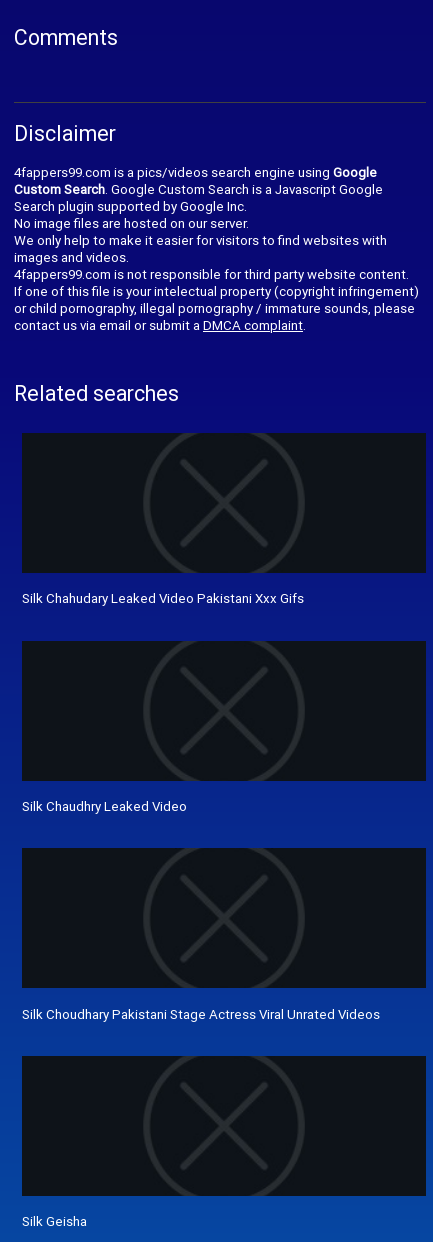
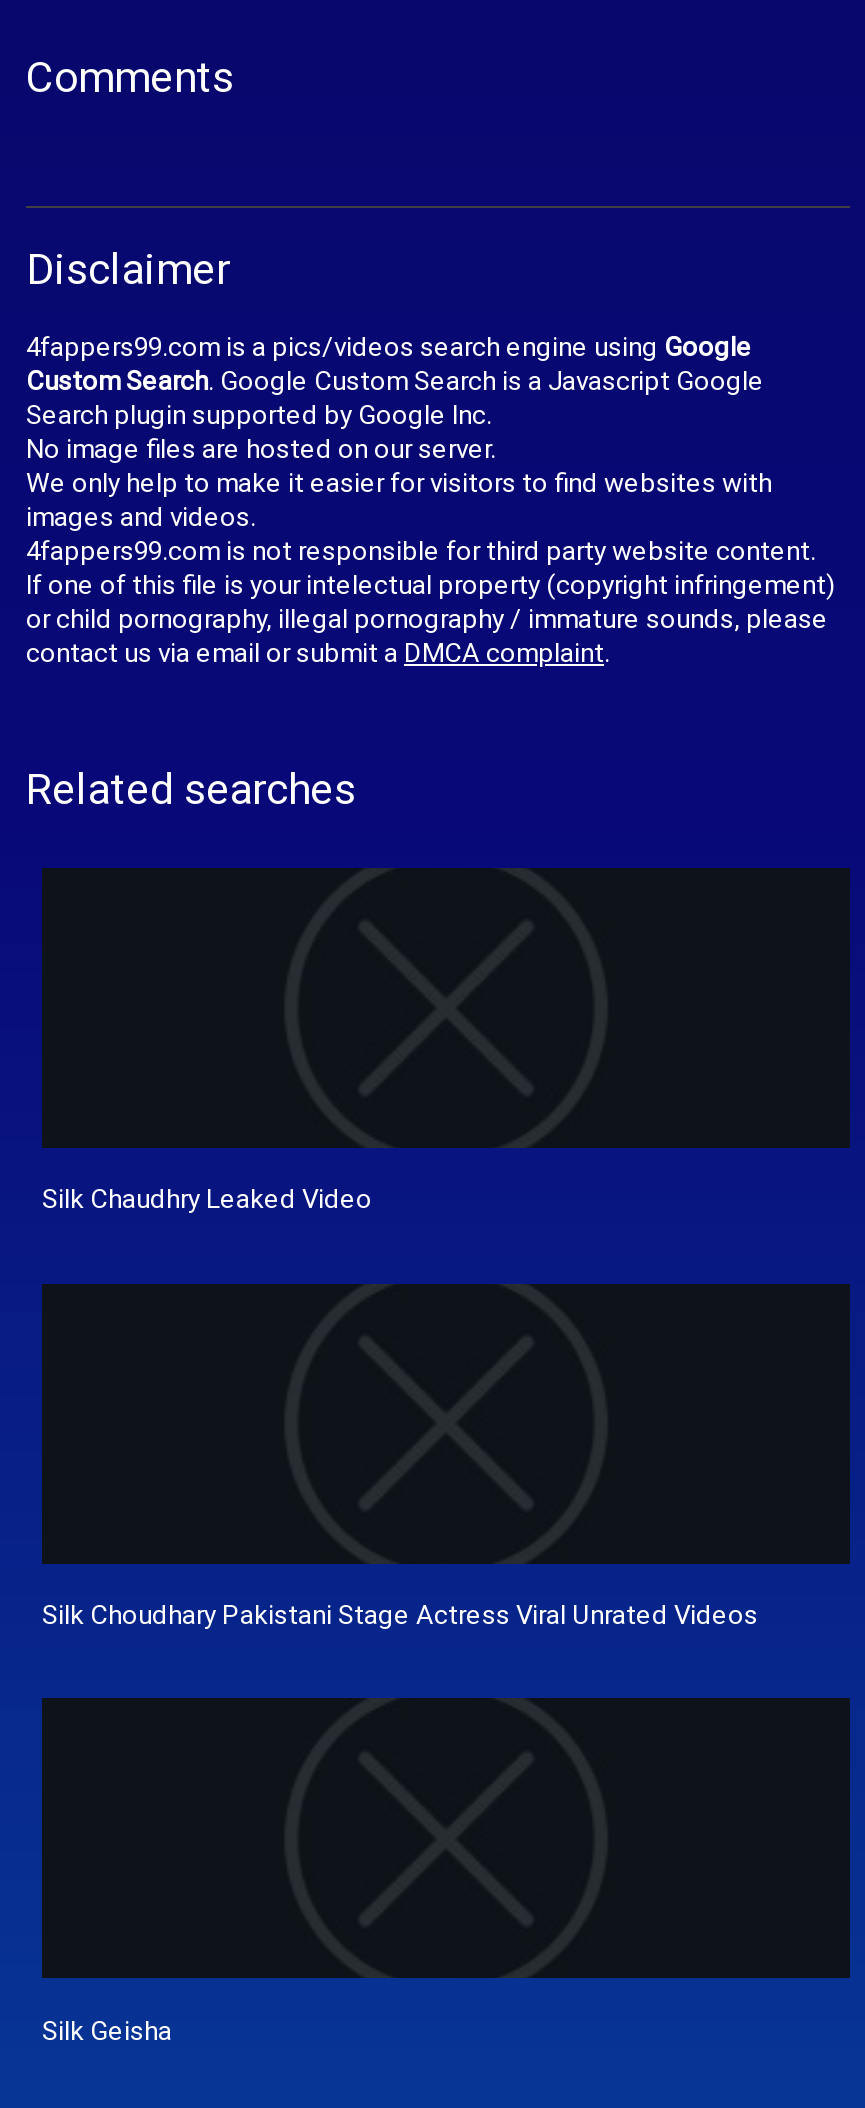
- Silk Chahudary Leaked Video Pakistani Xxx Gifs
